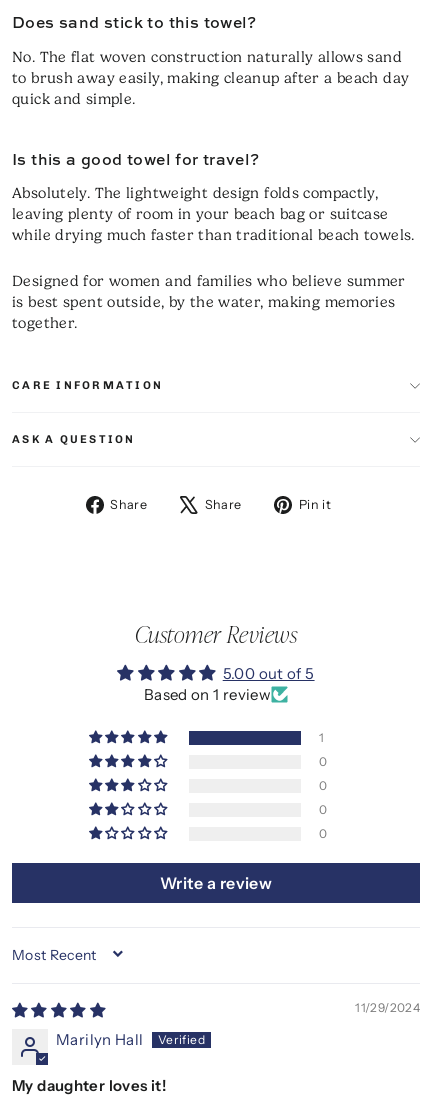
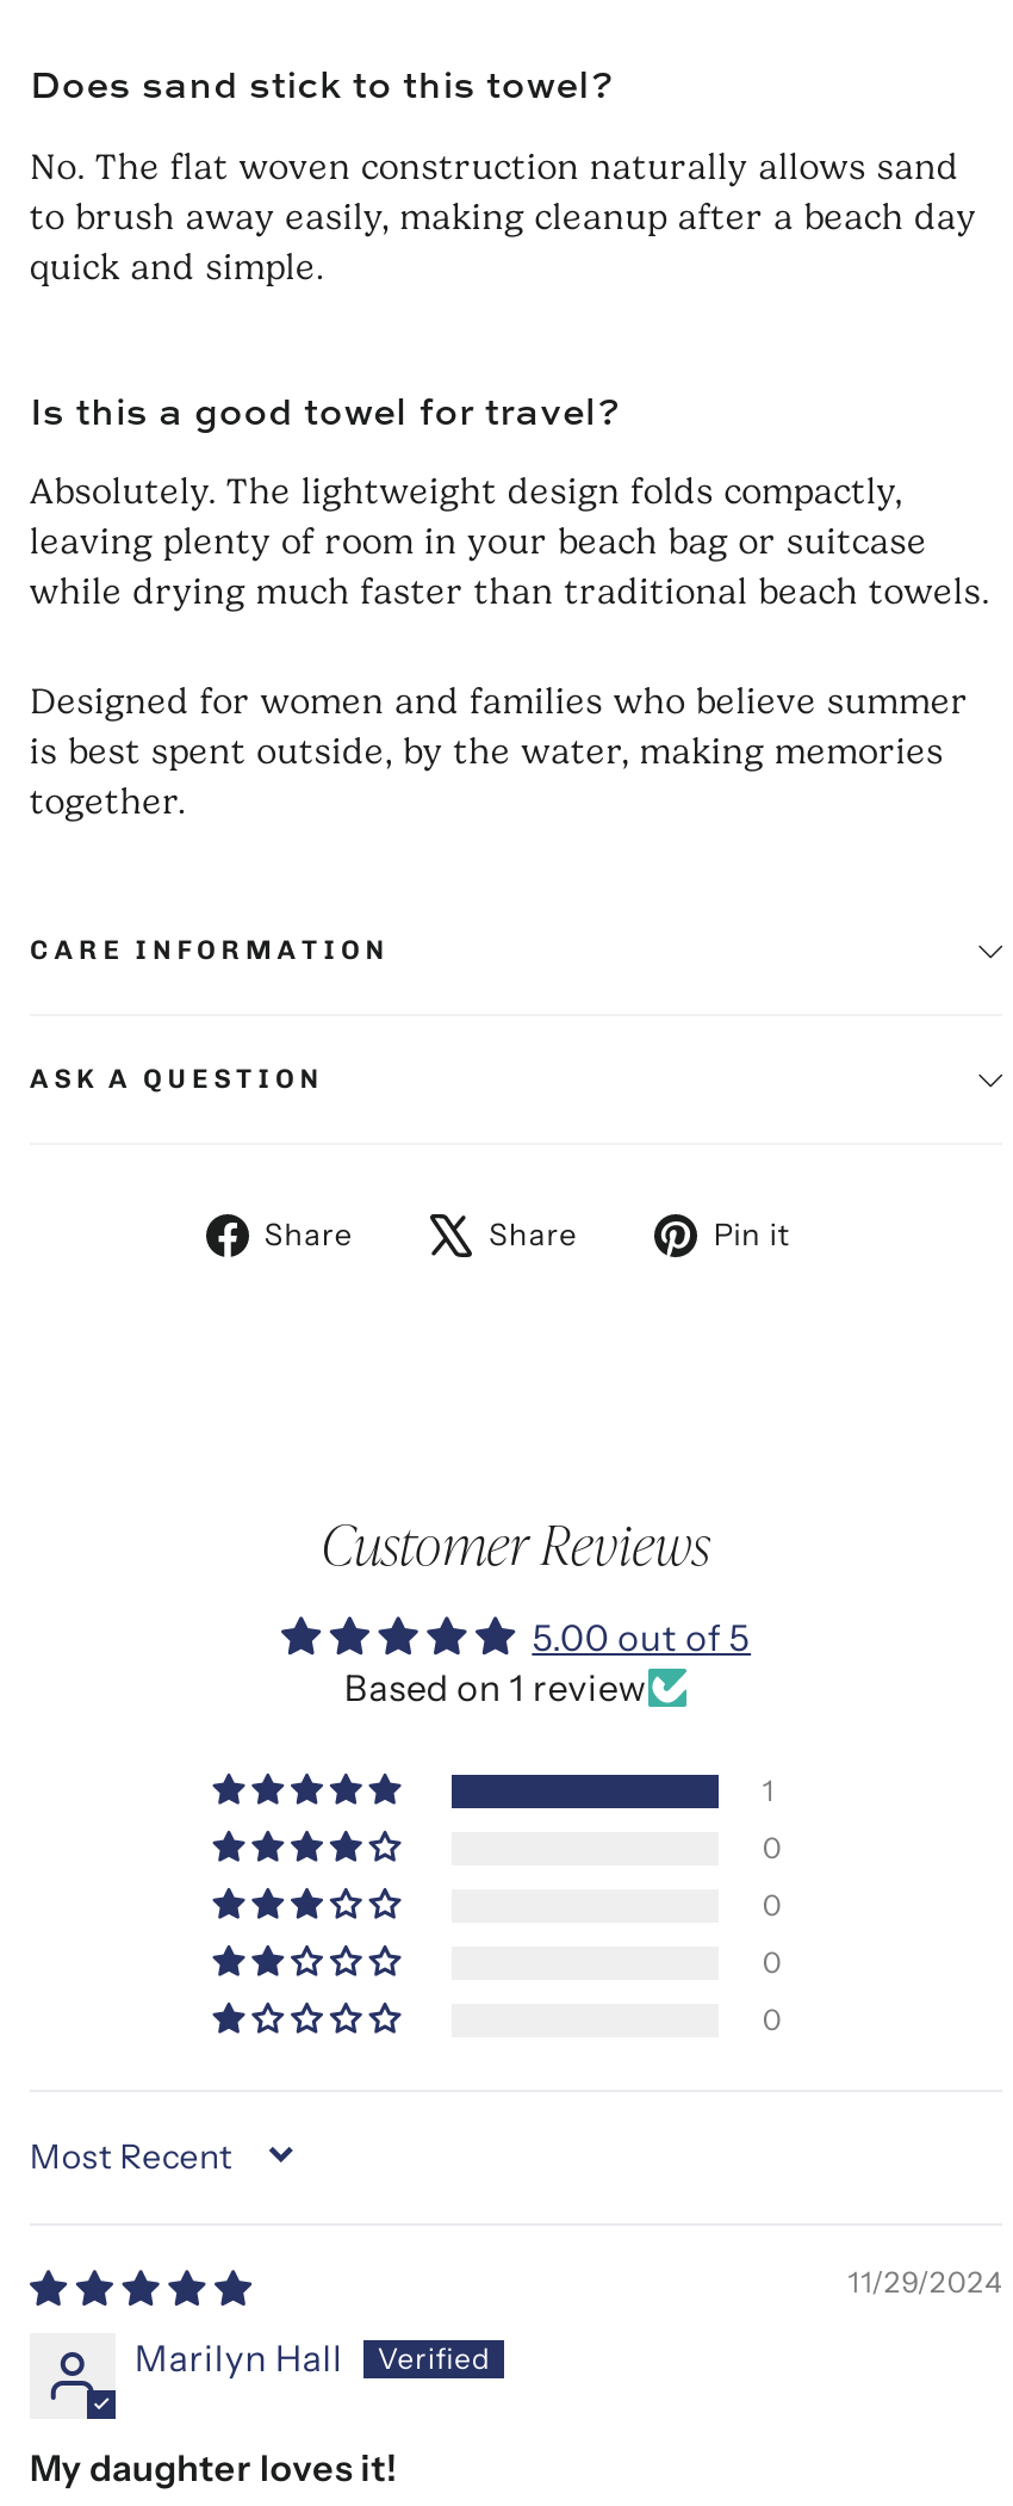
- Write a review
